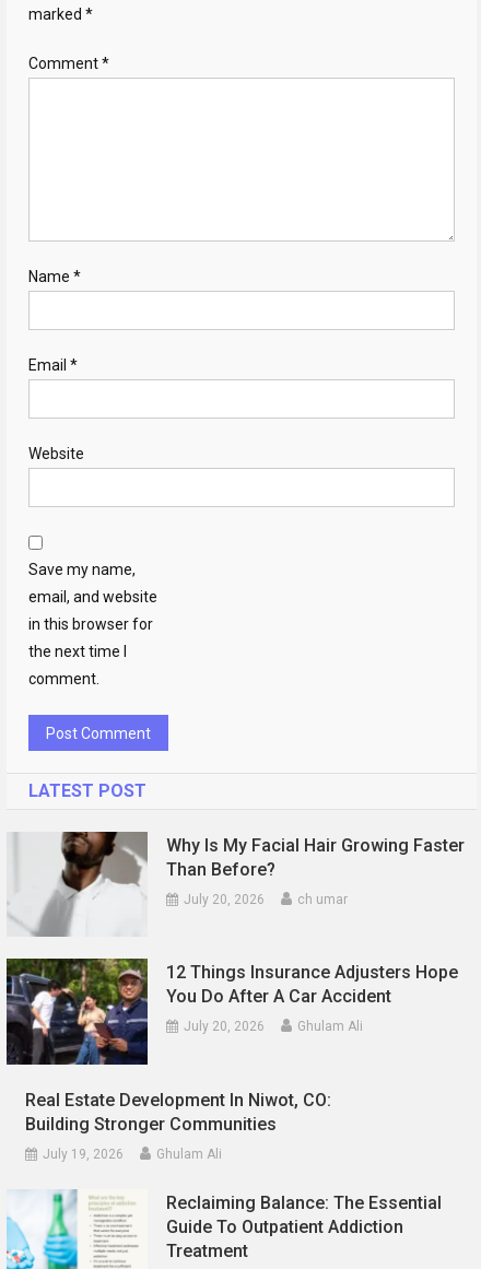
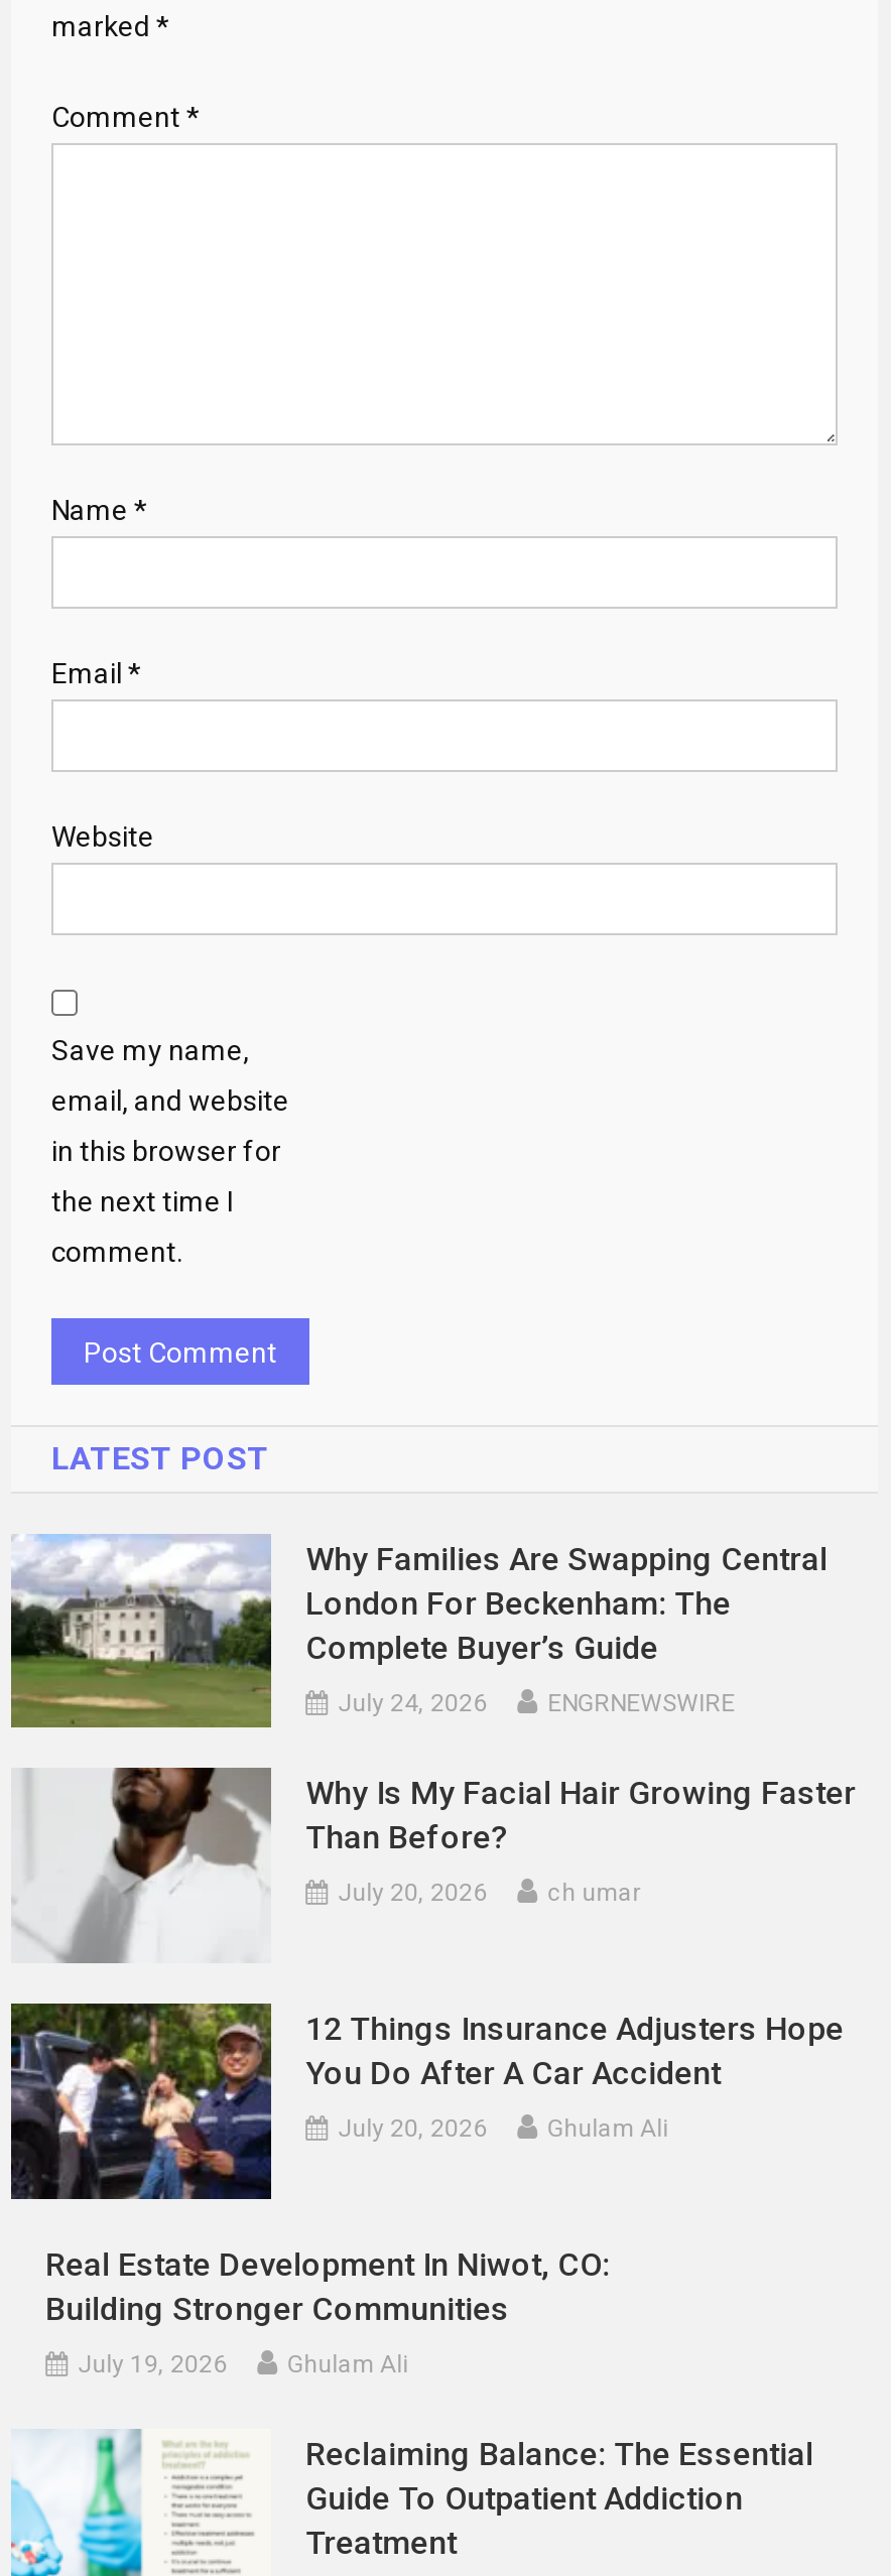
+ [image]
+ Why Families Are Swapping Central
+ London For Beckenham: The
+ Complete Buyer’s Guide
+ July 24, 2026
+ ENGRNEWSWIRE
